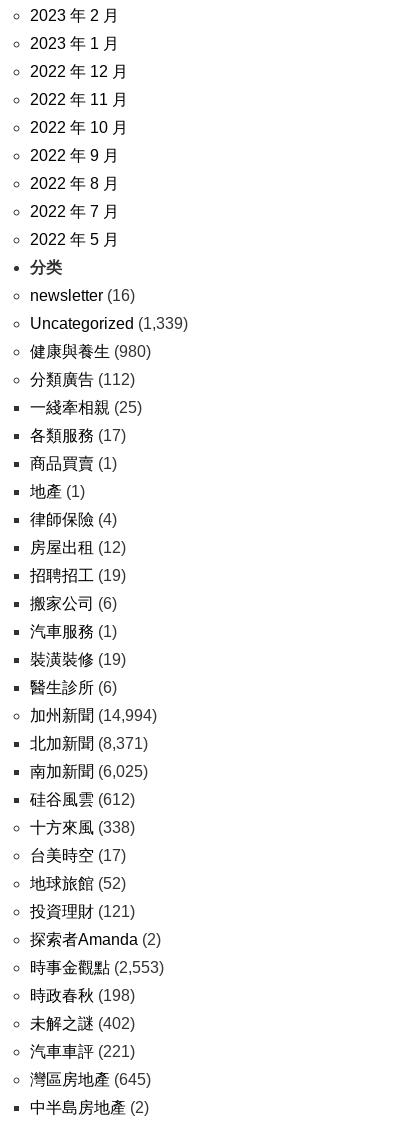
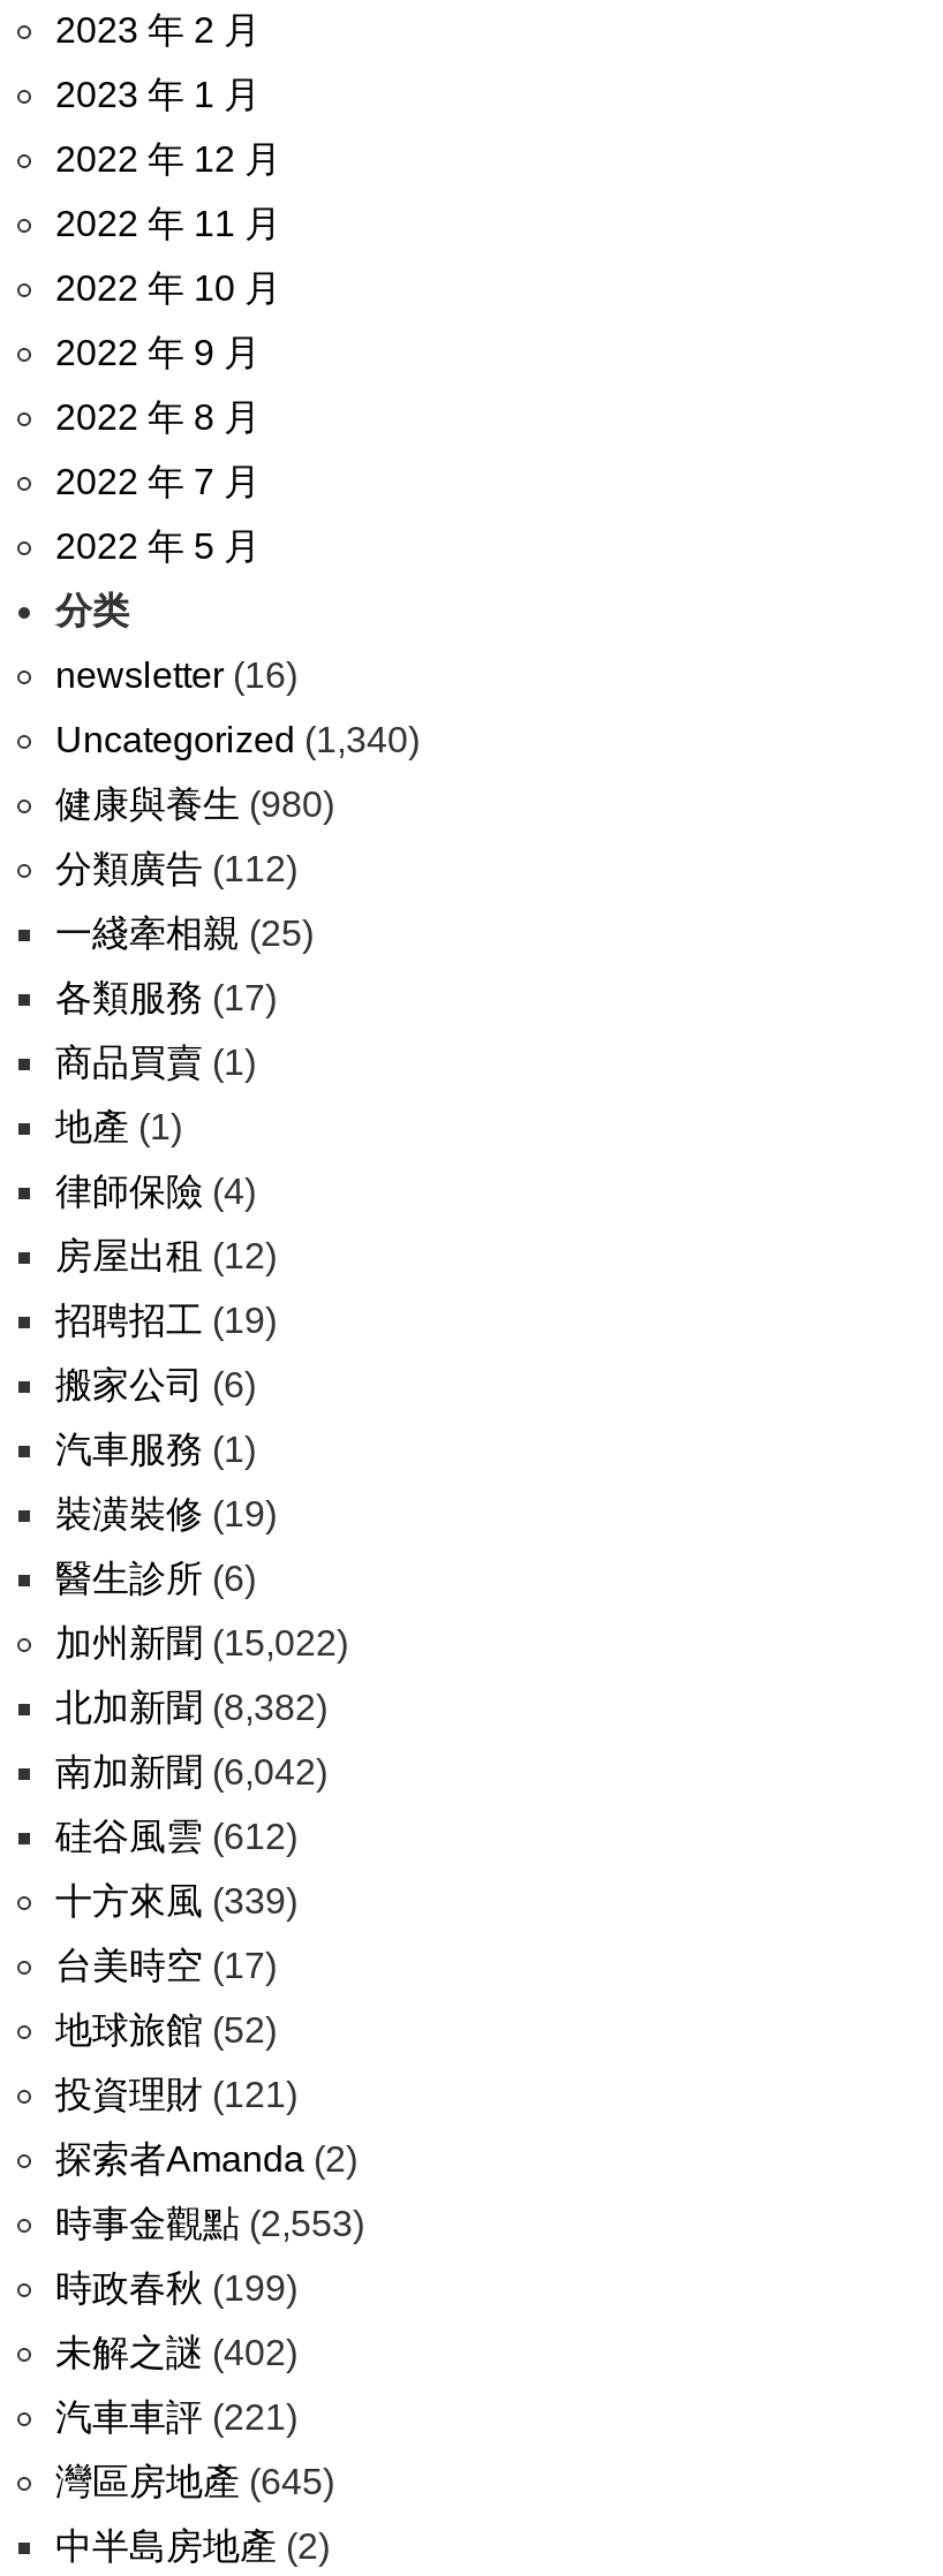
- Uncategorized (1,339)
+ Uncategorized (1,340)

- 加州新聞(14,994)
+ 加州新聞(15,022)

- 北加新聞(8,371)
+ 北加新聞(8,382)

- 南加新聞(6,025)
+ 南加新聞(6,042)

- 十方來風(338)
+ 十方來風(339)

- 時政春秋(198)
+ 時政春秋(199)
